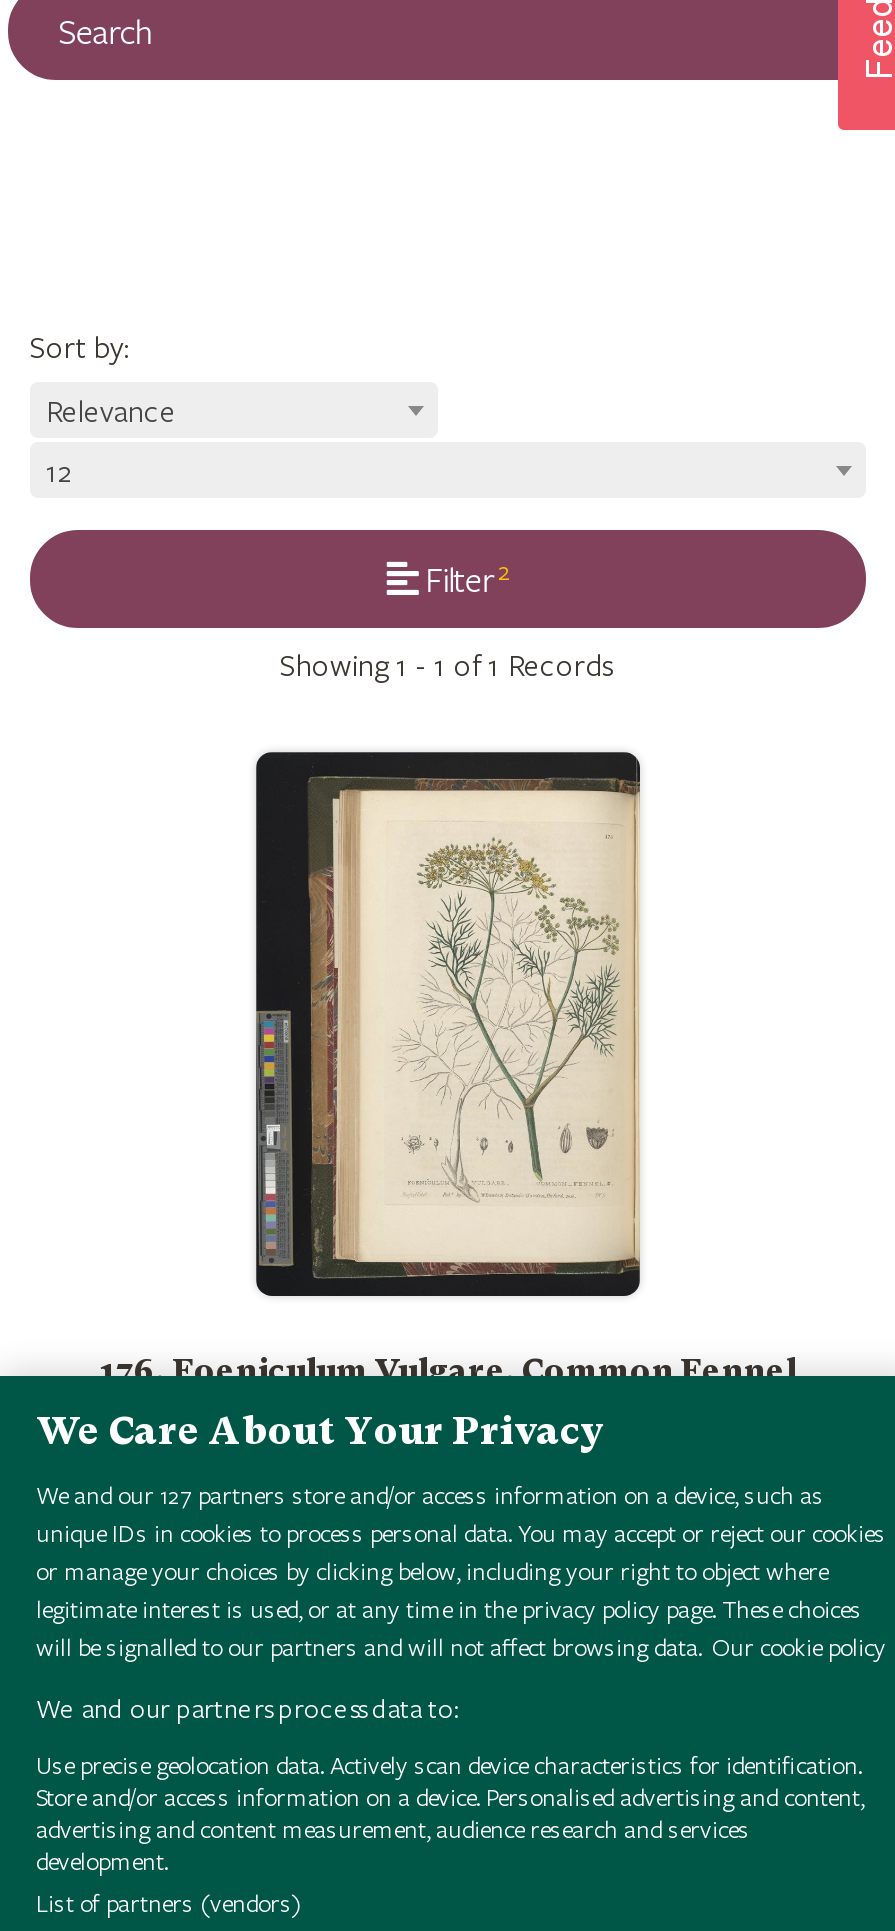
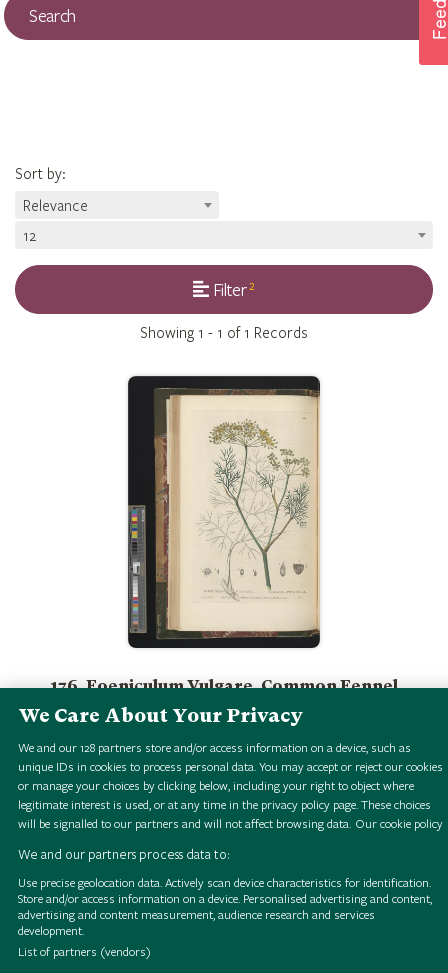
- We and our 127 partners store and/or access information on a device, such as
+ We and our 128 partners store and/or access information on a device, such as
